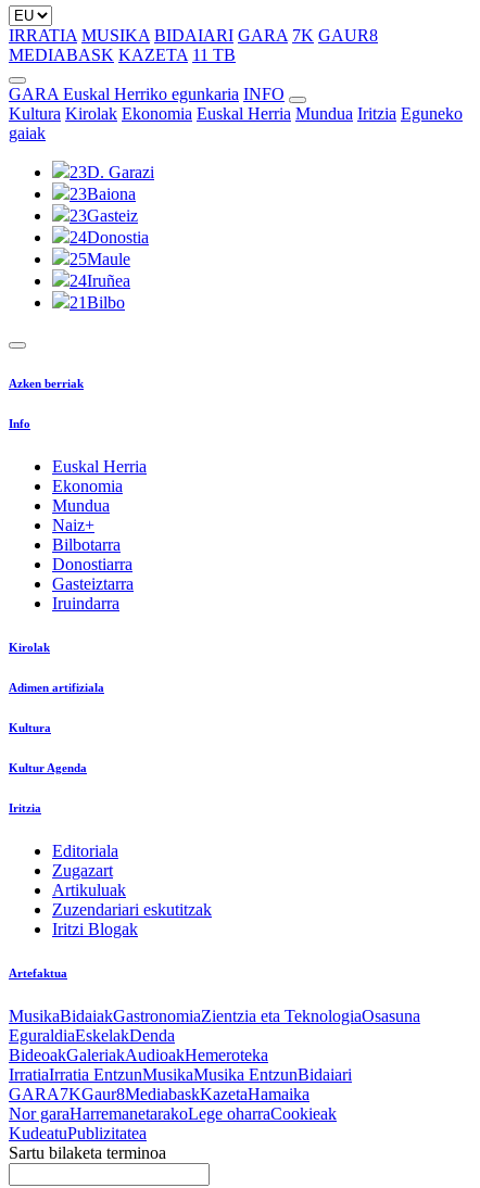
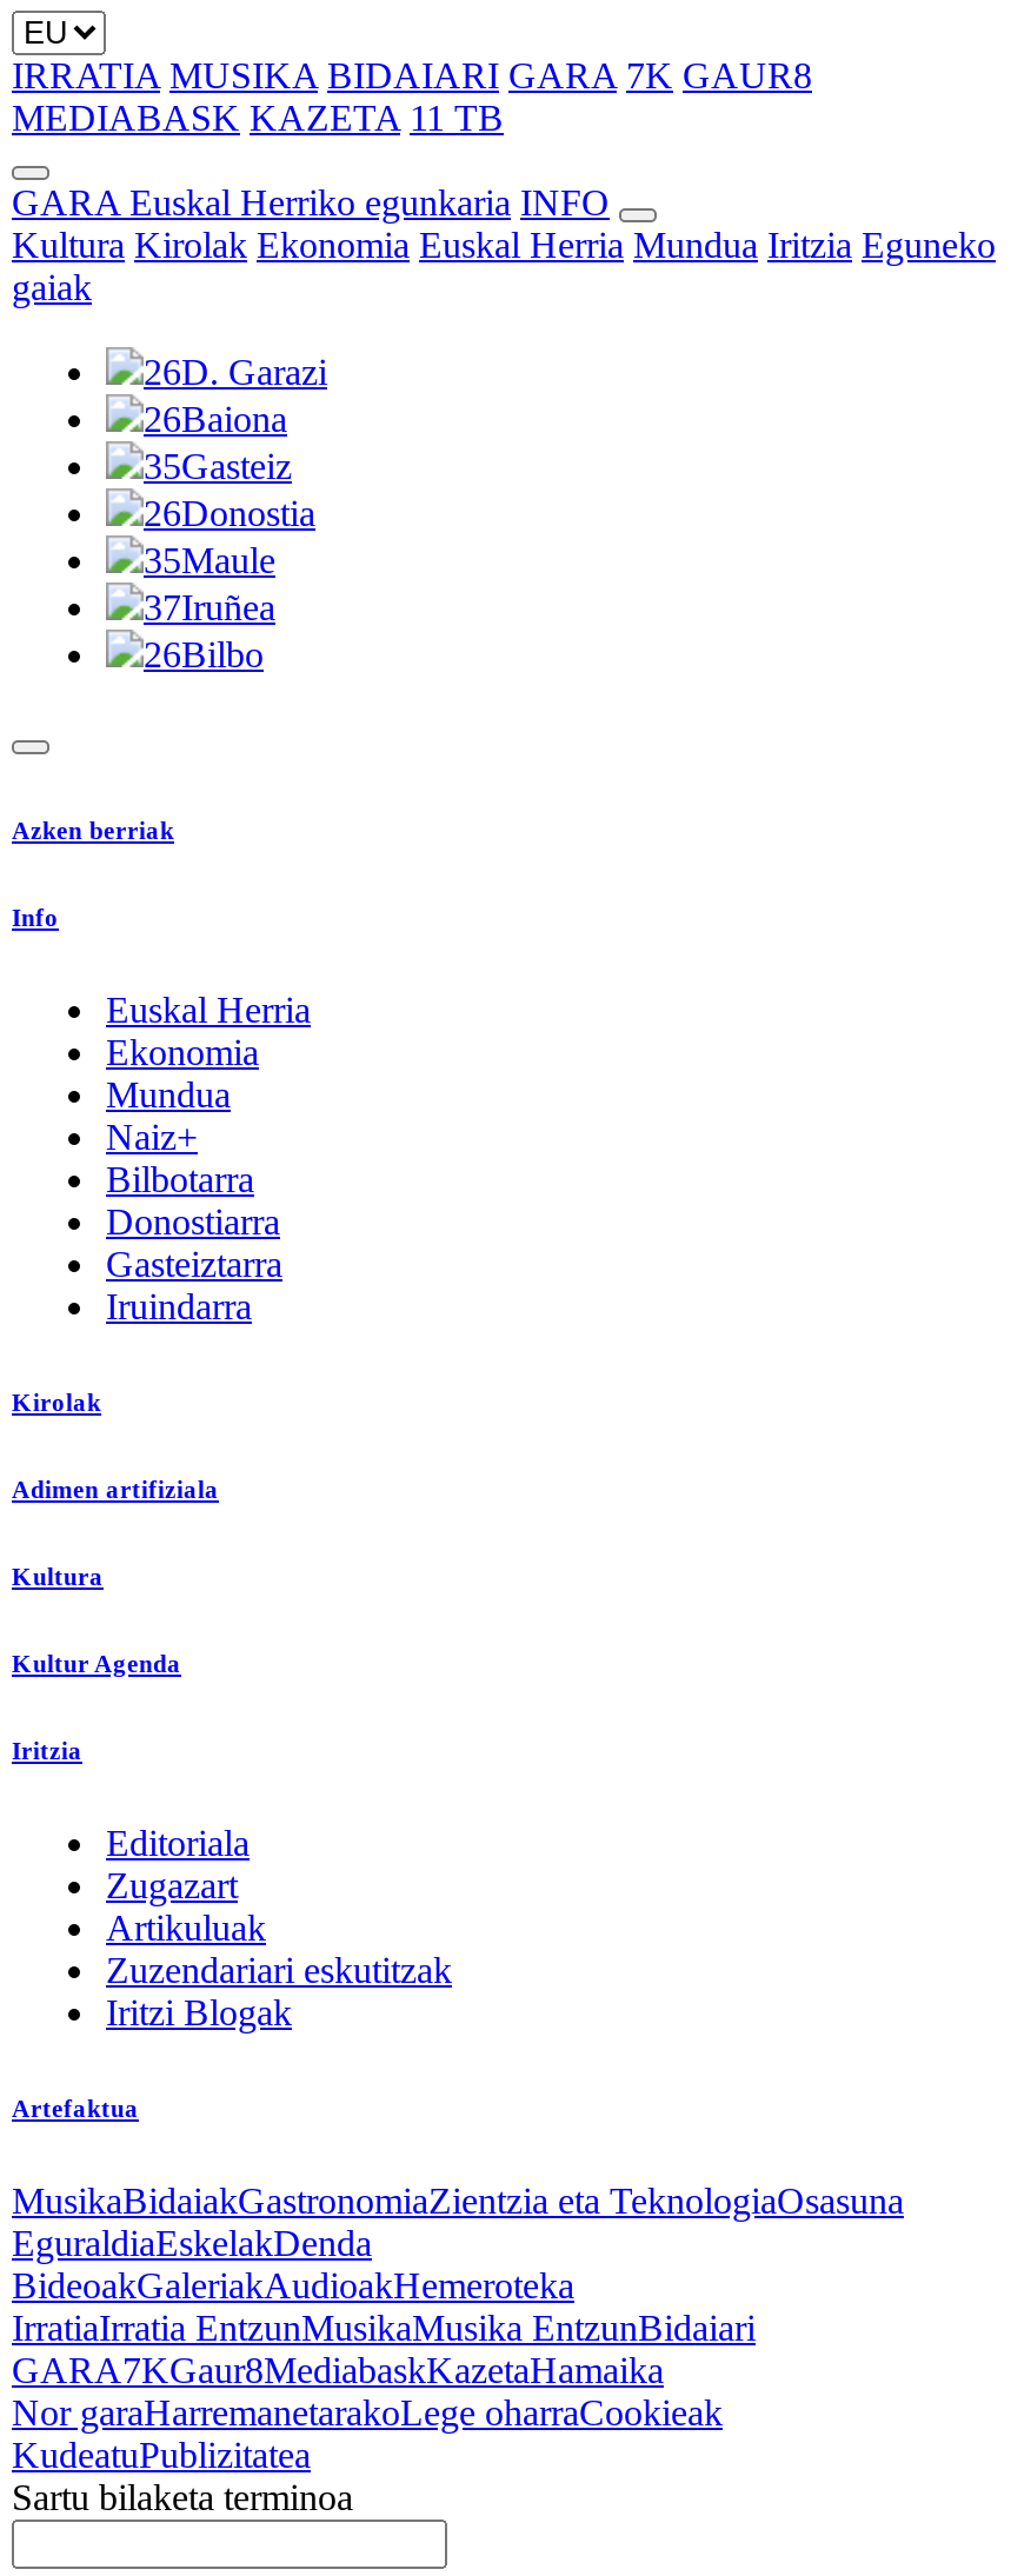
- 23D. Garazi
+ 26D. Garazi

- 23Baiona
+ 26Baiona

- 23Gasteiz
+ 35Gasteiz

- 24Donostia
+ 26Donostia

- 25Maule
+ 35Maule

- 24Iruñea
+ 37Iruñea

- 21Bilbo
+ 26Bilbo
